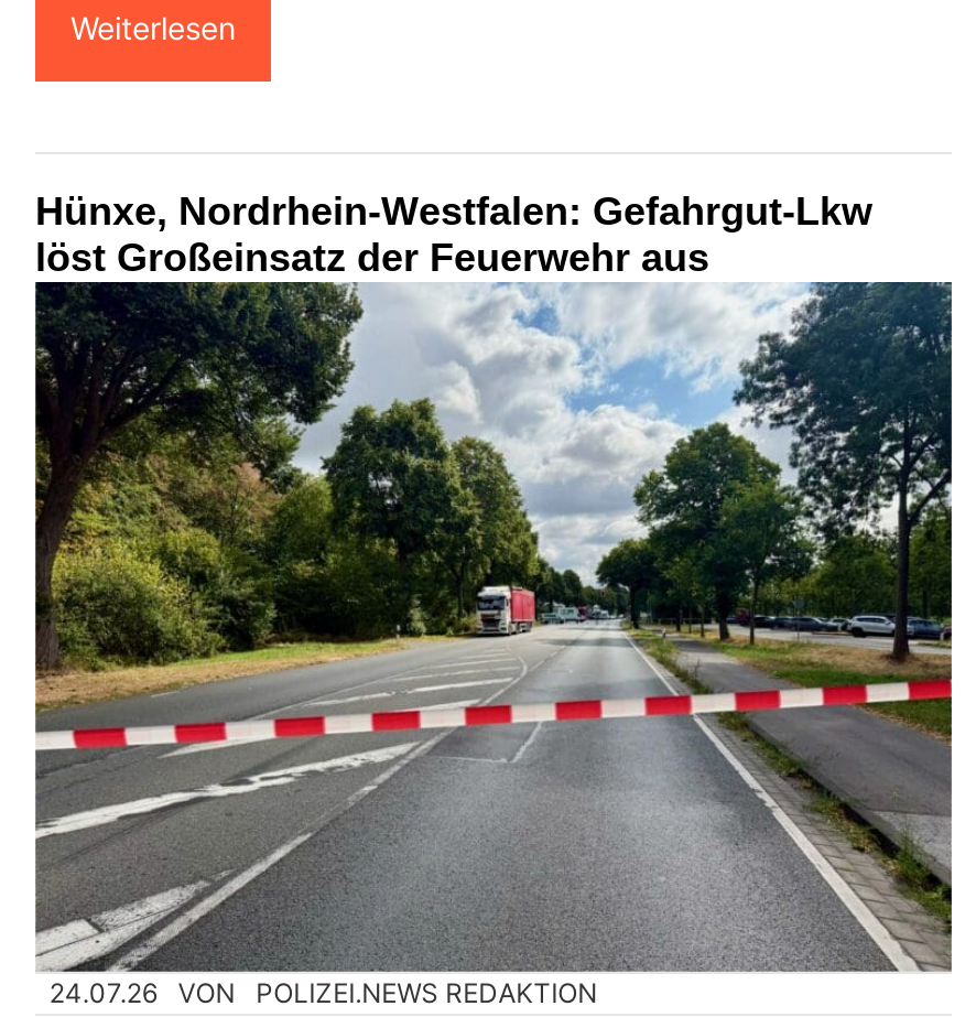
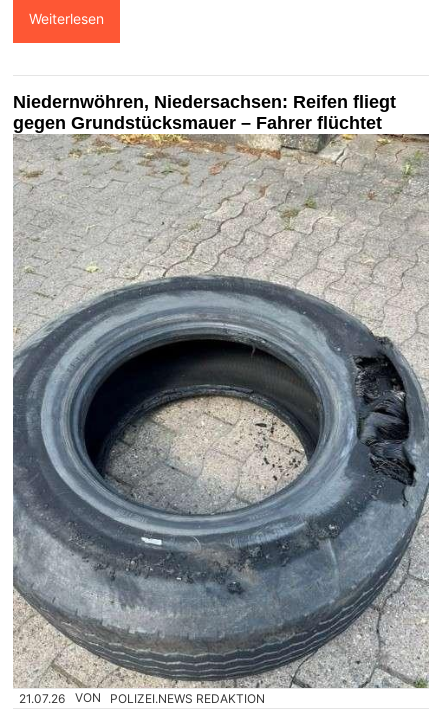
- Hünxe, Nordrhein-Westfalen: Gefahrgut-Lkw
- löst Großeinsatz der Feuerwehr aus
+ Niedernwöhren, Niedersachsen: Reifen fliegt
+ gegen Grundstücksmauer – Fahrer flüchtet

- [image]
- 24.07.26 VON POLIZEI.NEWS REDAKTION
+ [image]
+ 21.07.26 VON POLIZEI.NEWS REDAKTION
